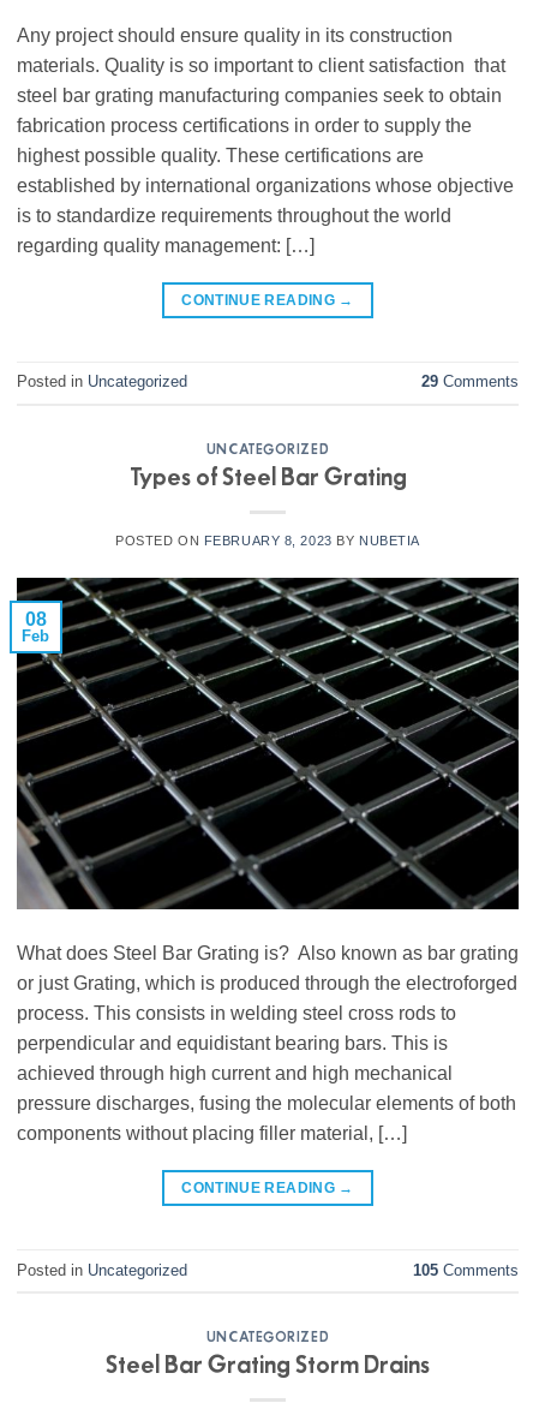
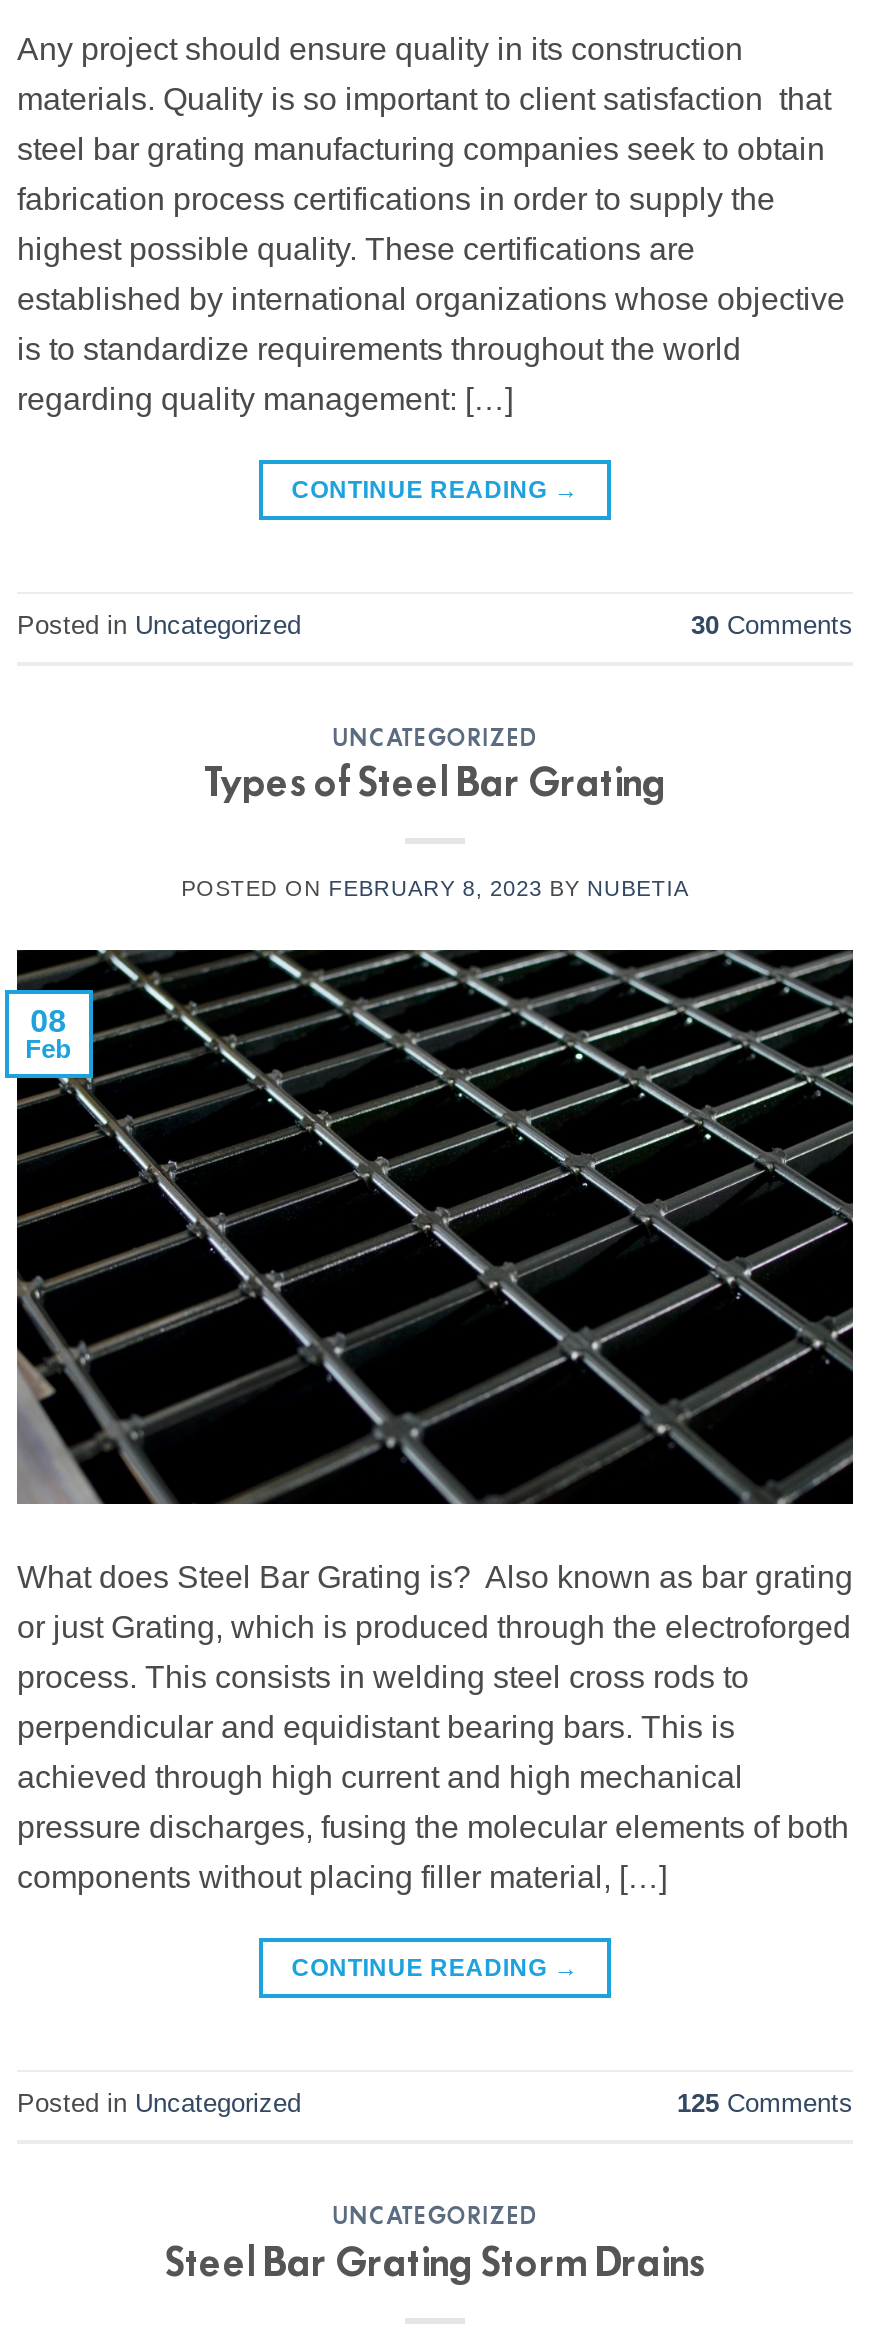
- 29 Comments
+ 30 Comments

- 105 Comments
+ 125 Comments
